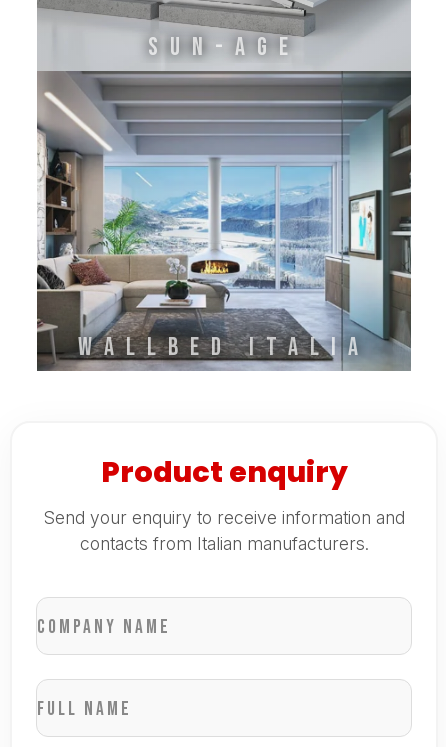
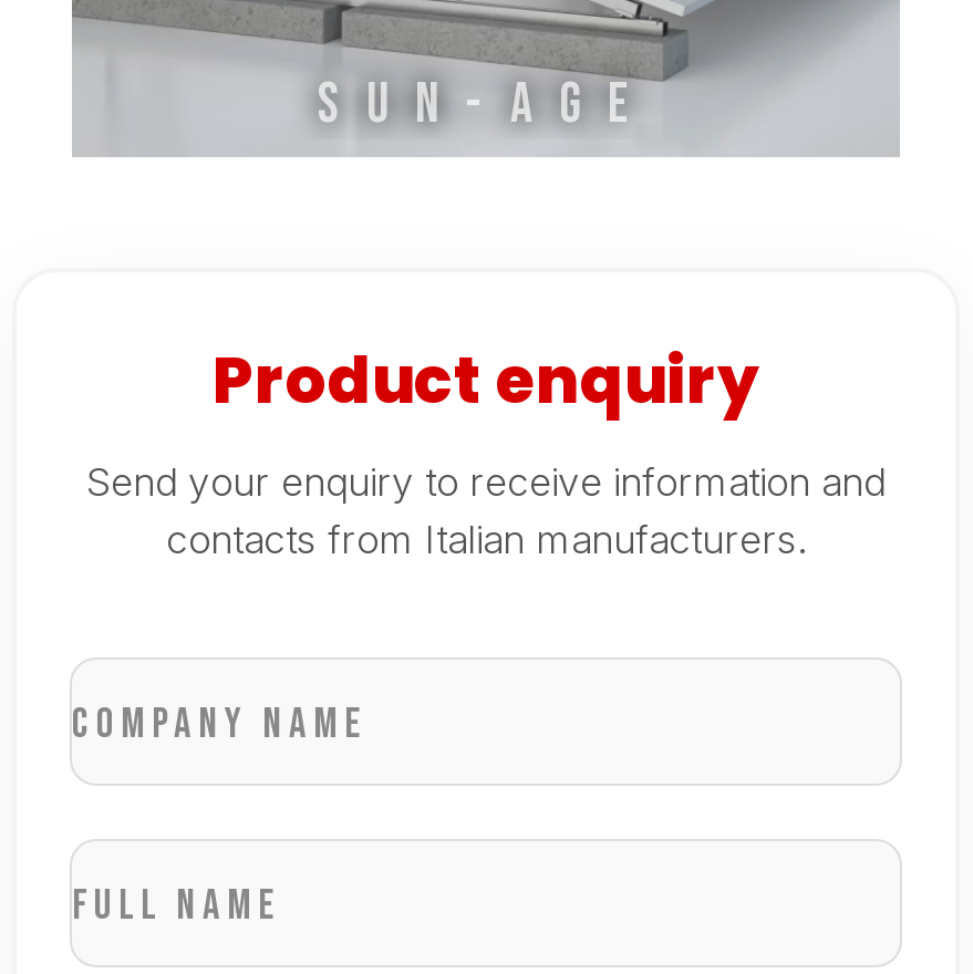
- [image]
- WALLBED ITALIA
